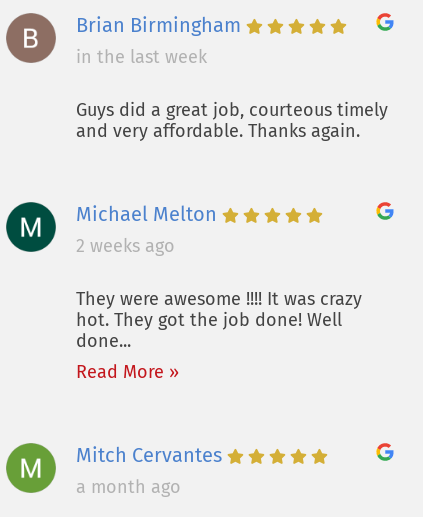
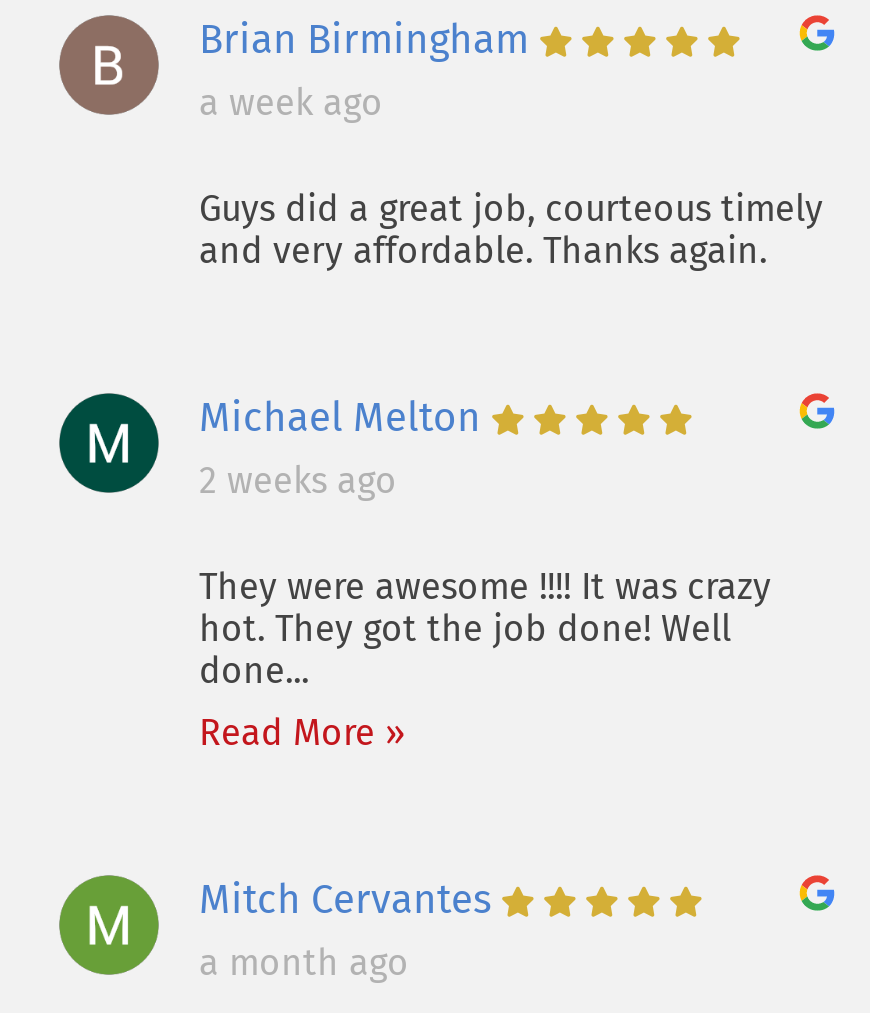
- in the last week
+ a week ago
